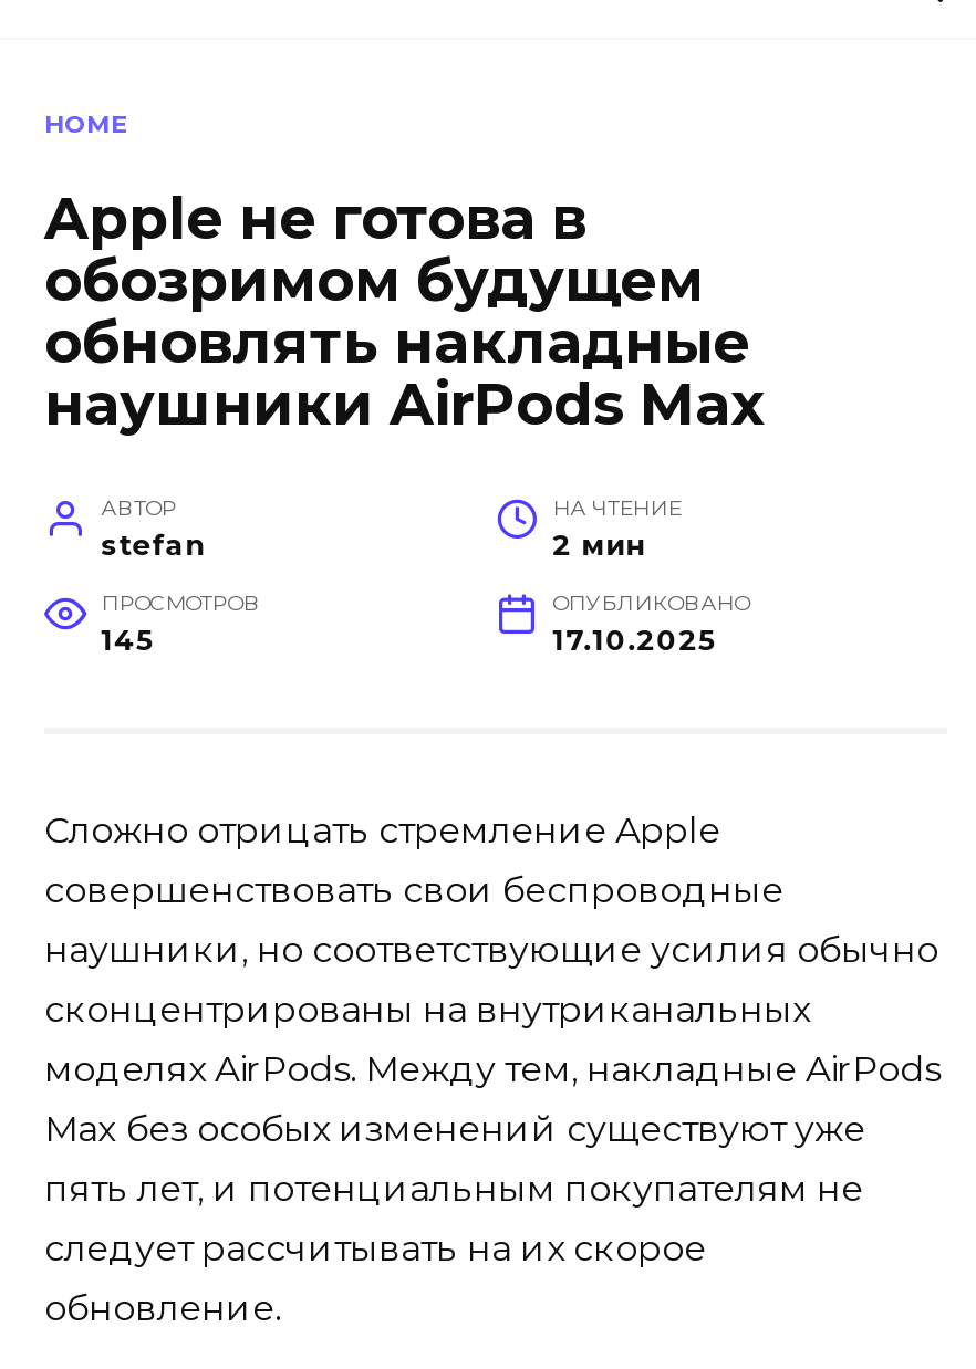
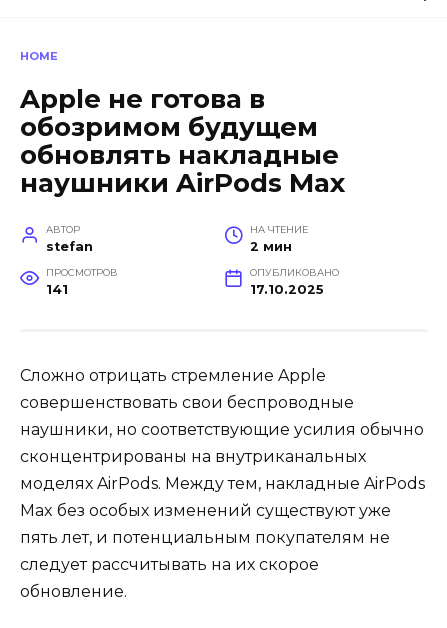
- 145
+ 141
